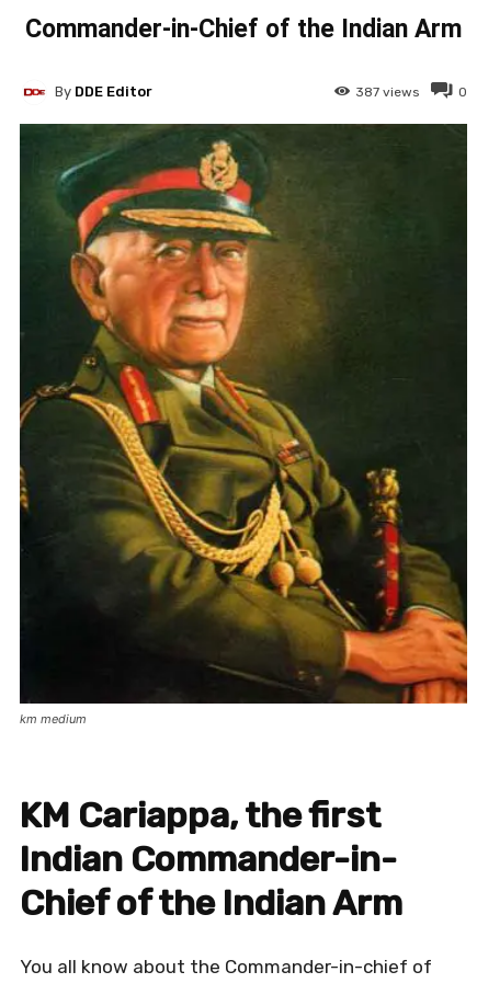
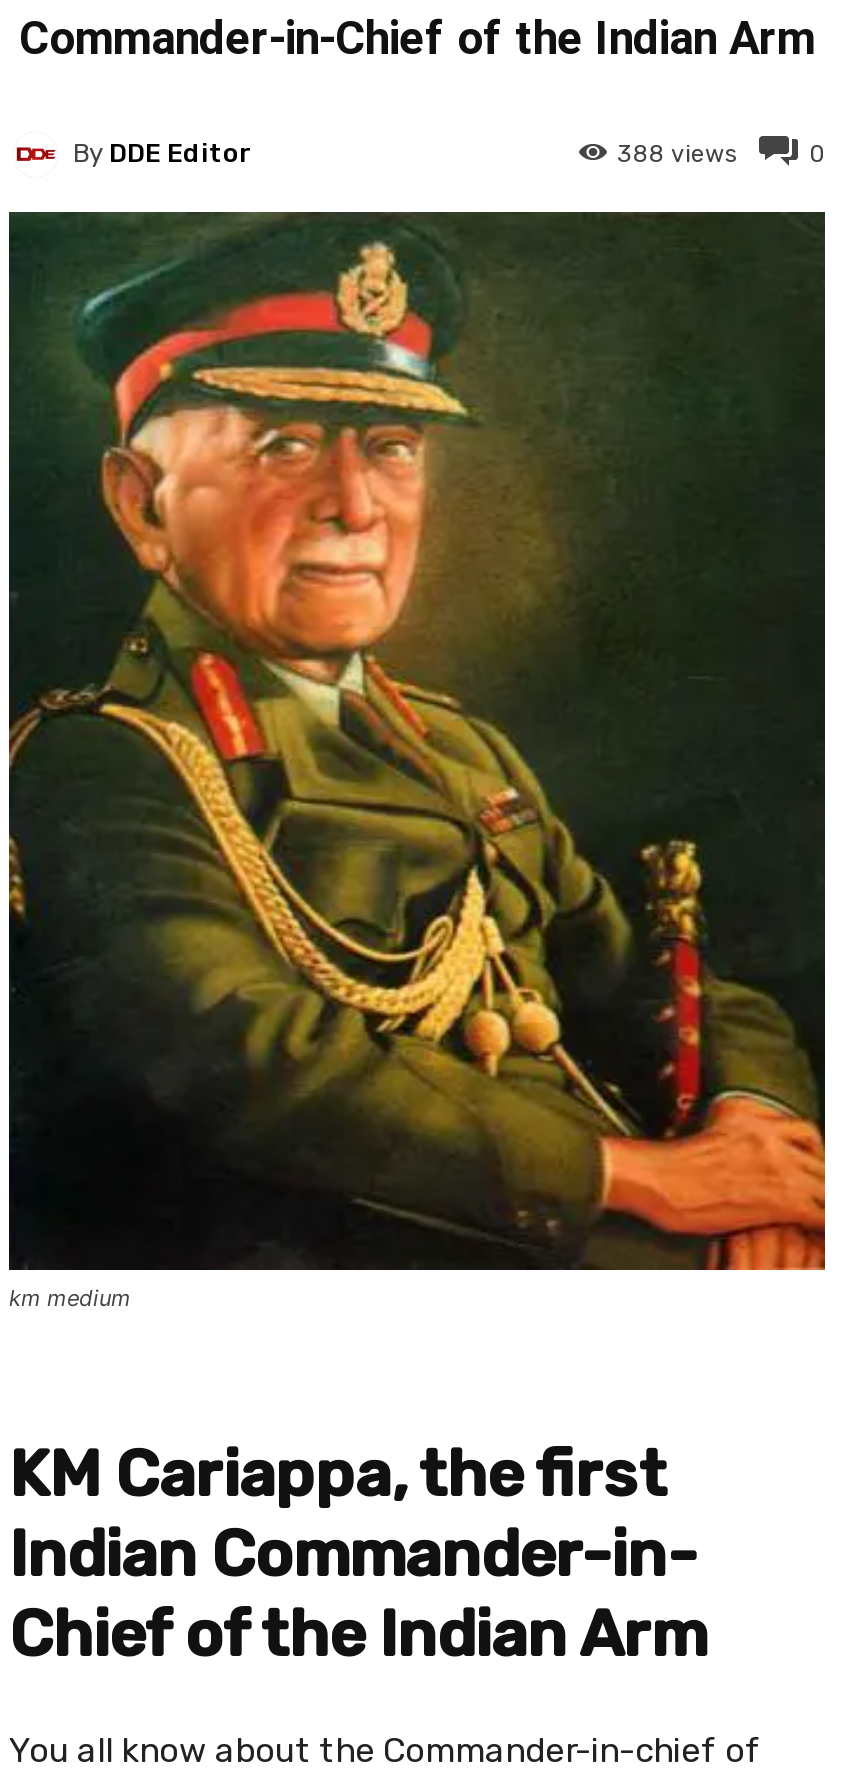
- 387 views
+ 388 views
